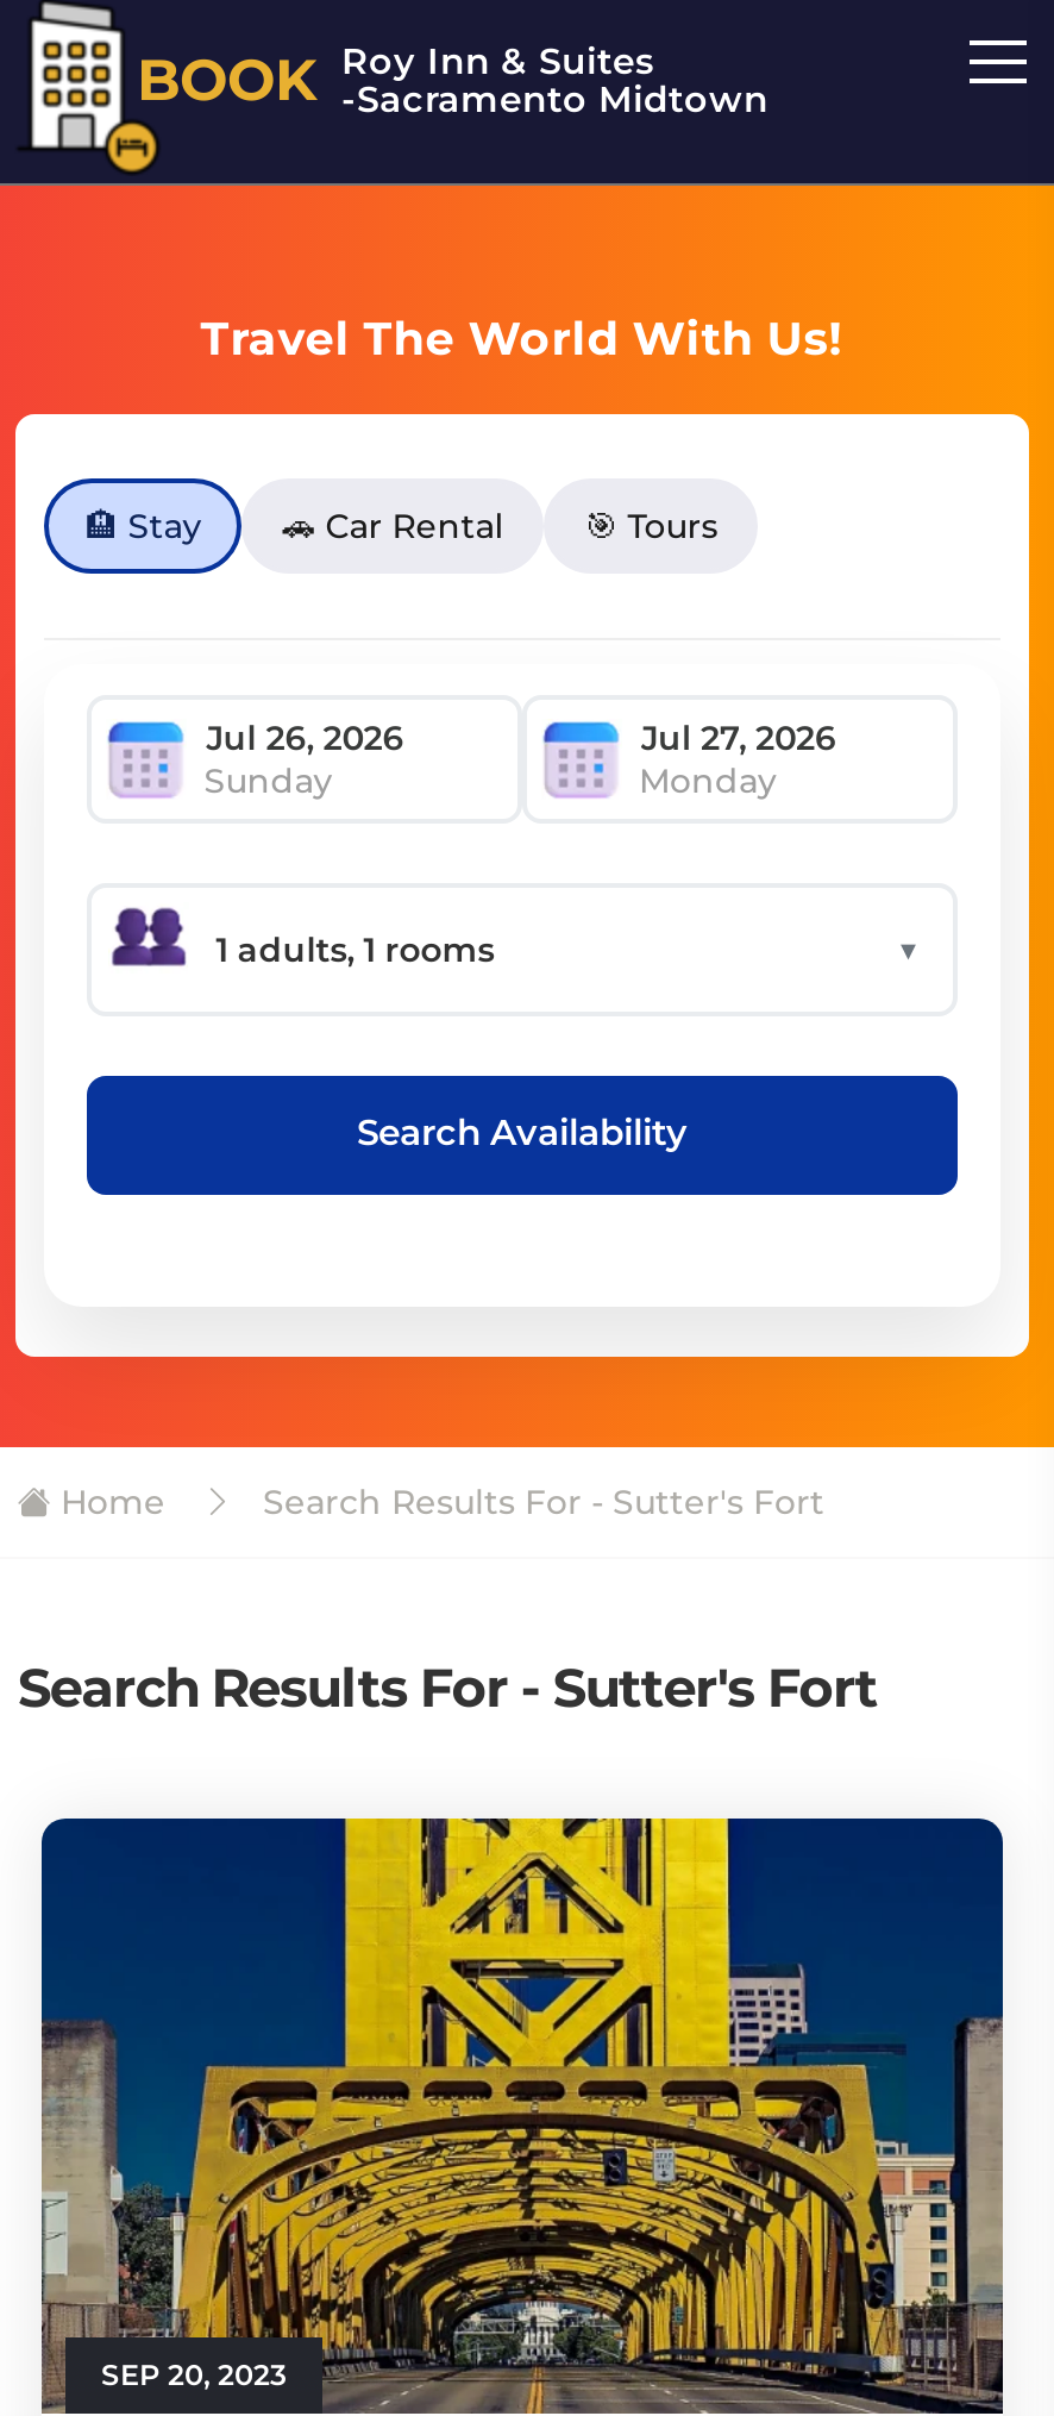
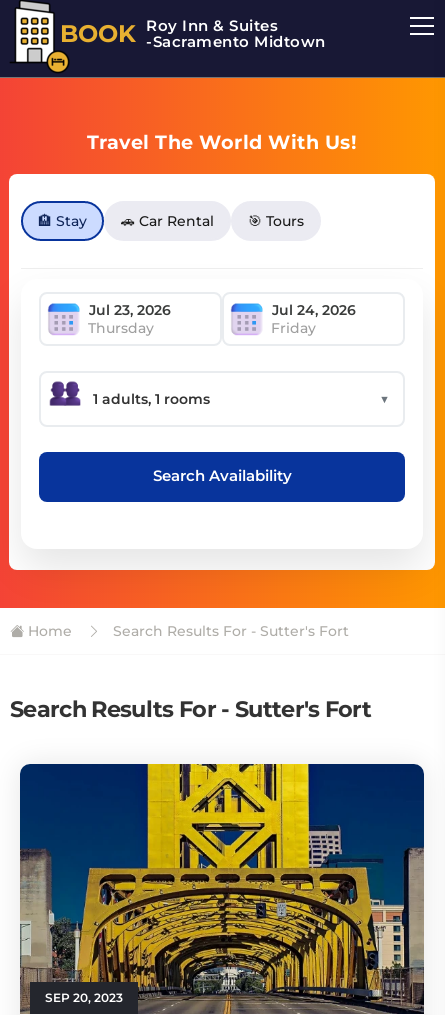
- Sunday
- Monday
+ Thursday
+ Friday
